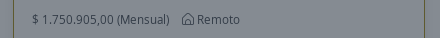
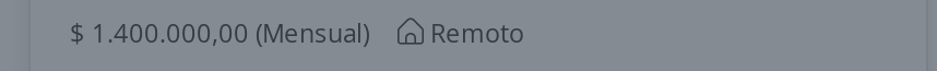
- $ 1.750.905,00 (Mensual) Remoto
+ $ 1.400.000,00 (Mensual) Remoto
